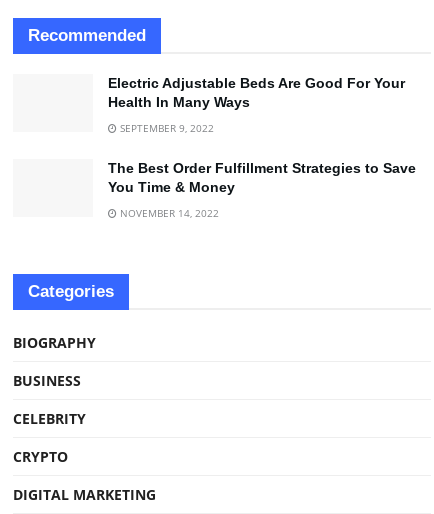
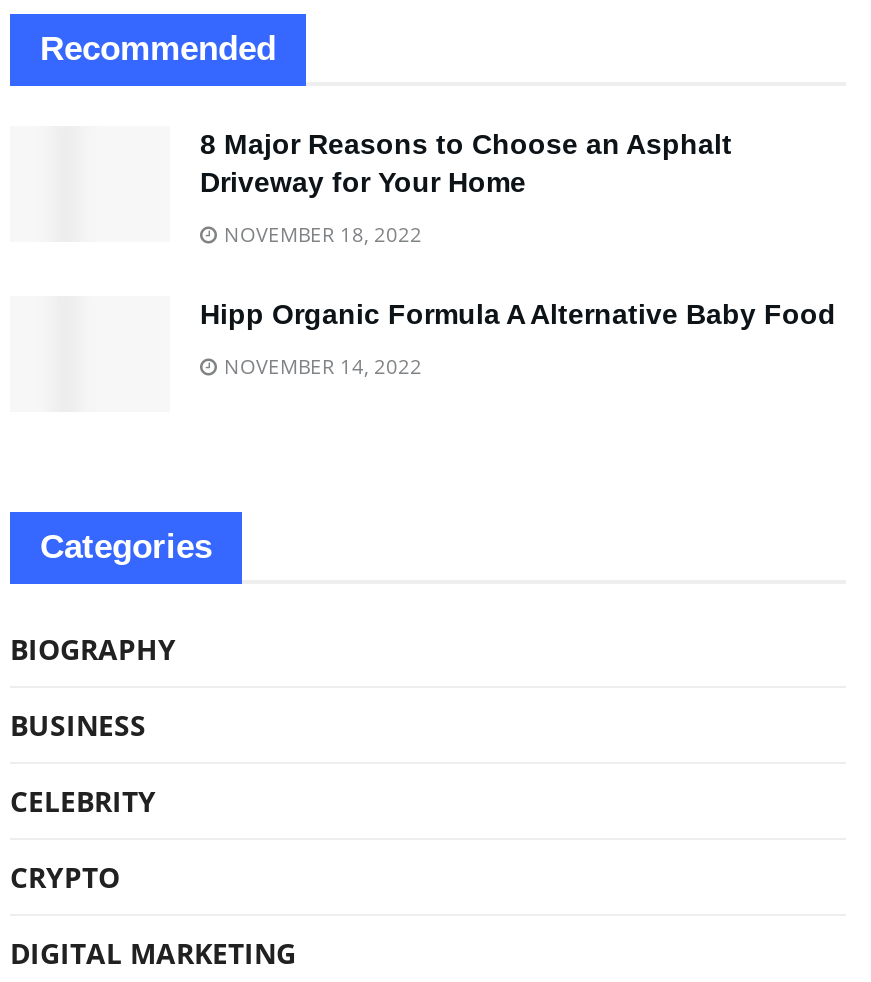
- Electric Adjustable Beds Are Good For Your
- Health In Many Ways
+ 8 Major Reasons to Choose an Asphalt
+ Driveway for Your Home

- SEPTEMBER 9, 2022
+ NOVEMBER 18, 2022

- The Best Order Fulfillment Strategies to Save
- You Time & Money
+ Hipp Organic Formula A Alternative Baby Food
